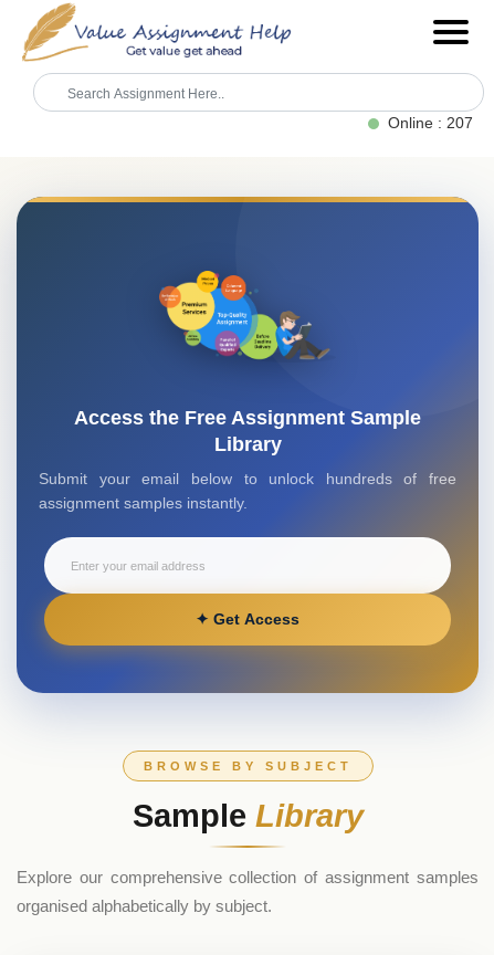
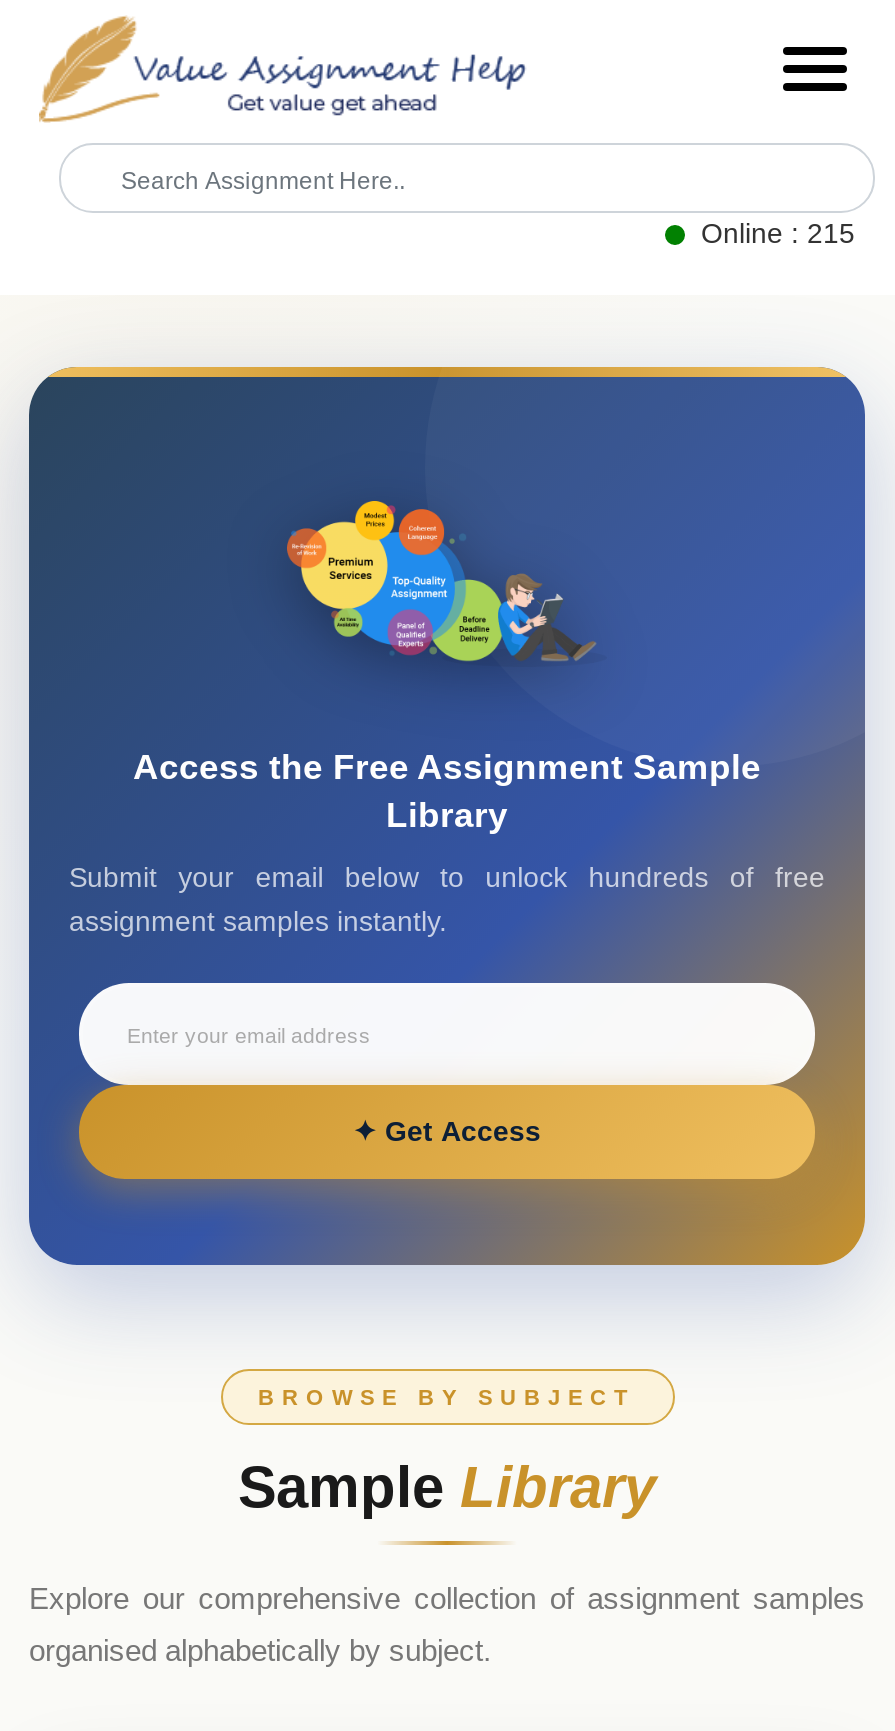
- Online : 207
+ Online : 215
